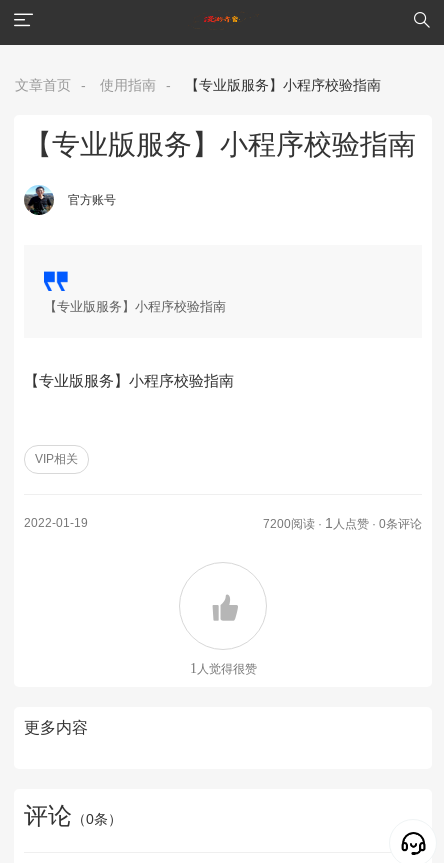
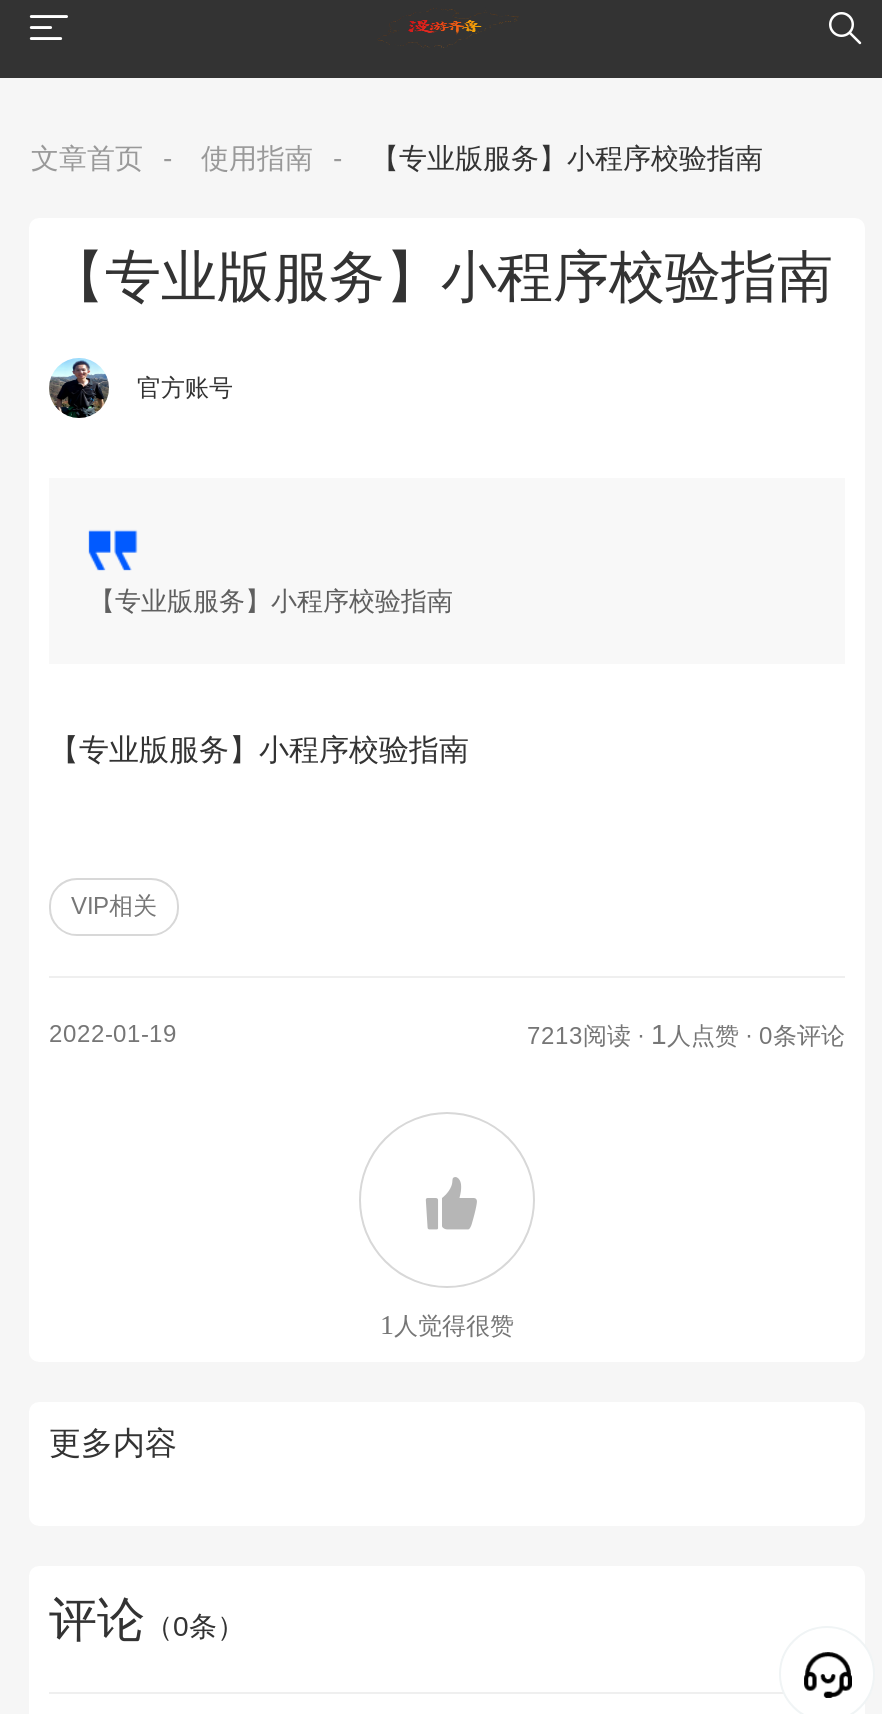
- 7200阅读 · 1人点赞 · 0条评论
+ 7213阅读 · 1人点赞 · 0条评论
